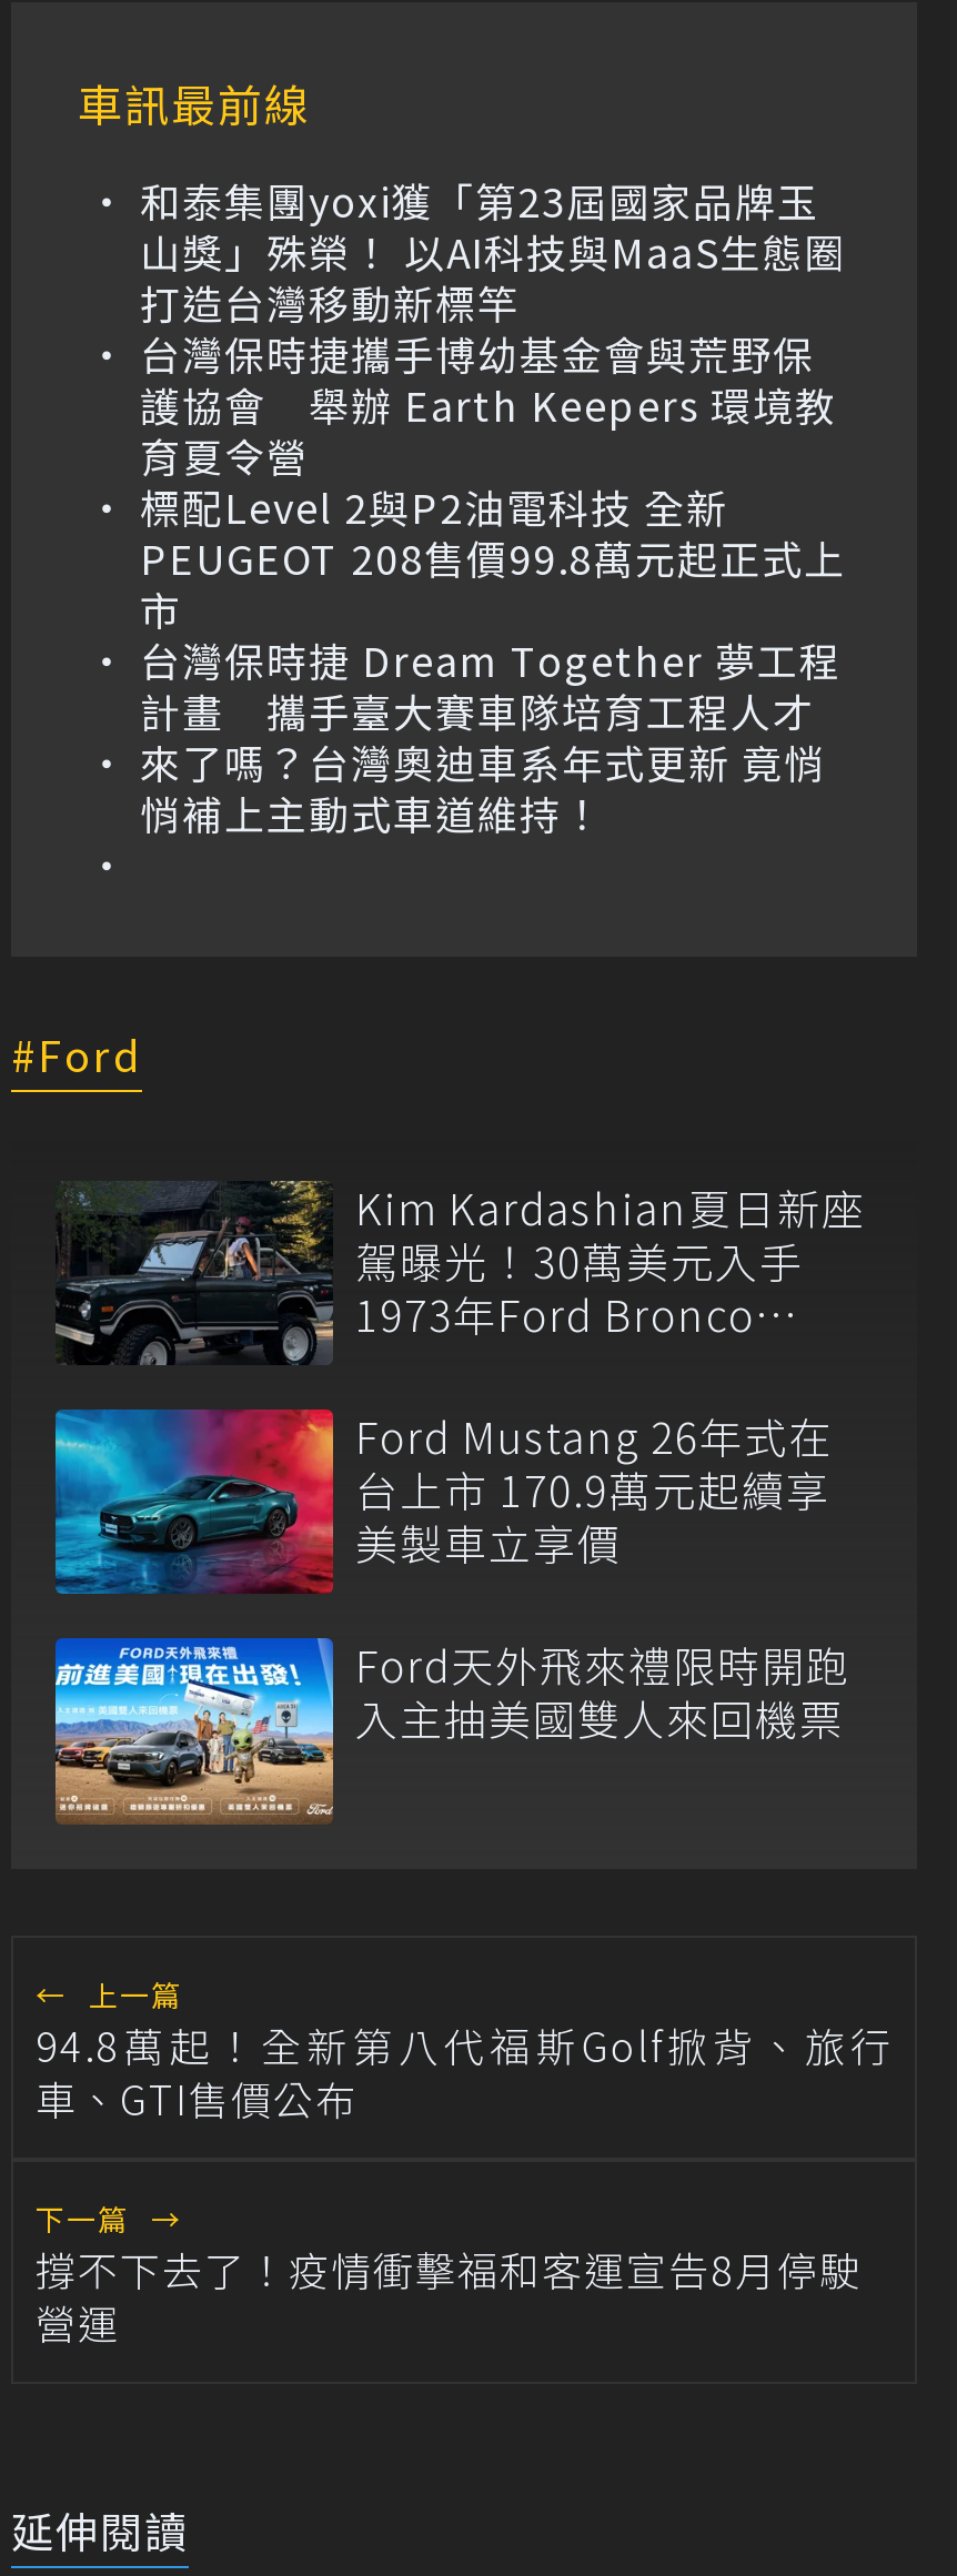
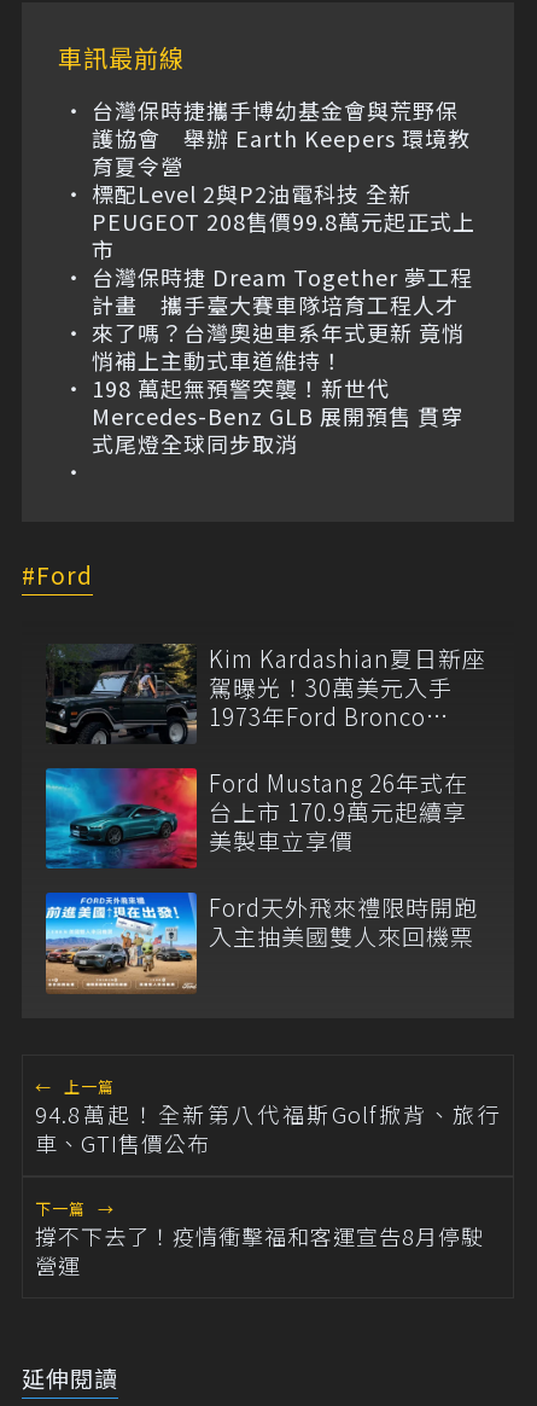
- 和泰集團yoxi獲「第23屆國家品牌玉
- 山獎」殊榮！ 以AI科技與MaaS生態圈
- 打造台灣移動新標竿

moved up: 台灣保時捷攜手博幼基金會與荒野保 | 護協會 舉辦 Earth Keepers 環境教 | 標配Level 2與P2油電科技 全新 | ... | 來了嗎？台灣奧迪車系年式更新 竟悄 | 悄補上主動式車道維持！

+ 198 萬起無預警突襲！新世代
+ Mercedes-Benz GLB 展開預售 貫穿
+ 式尾燈全球同步取消
